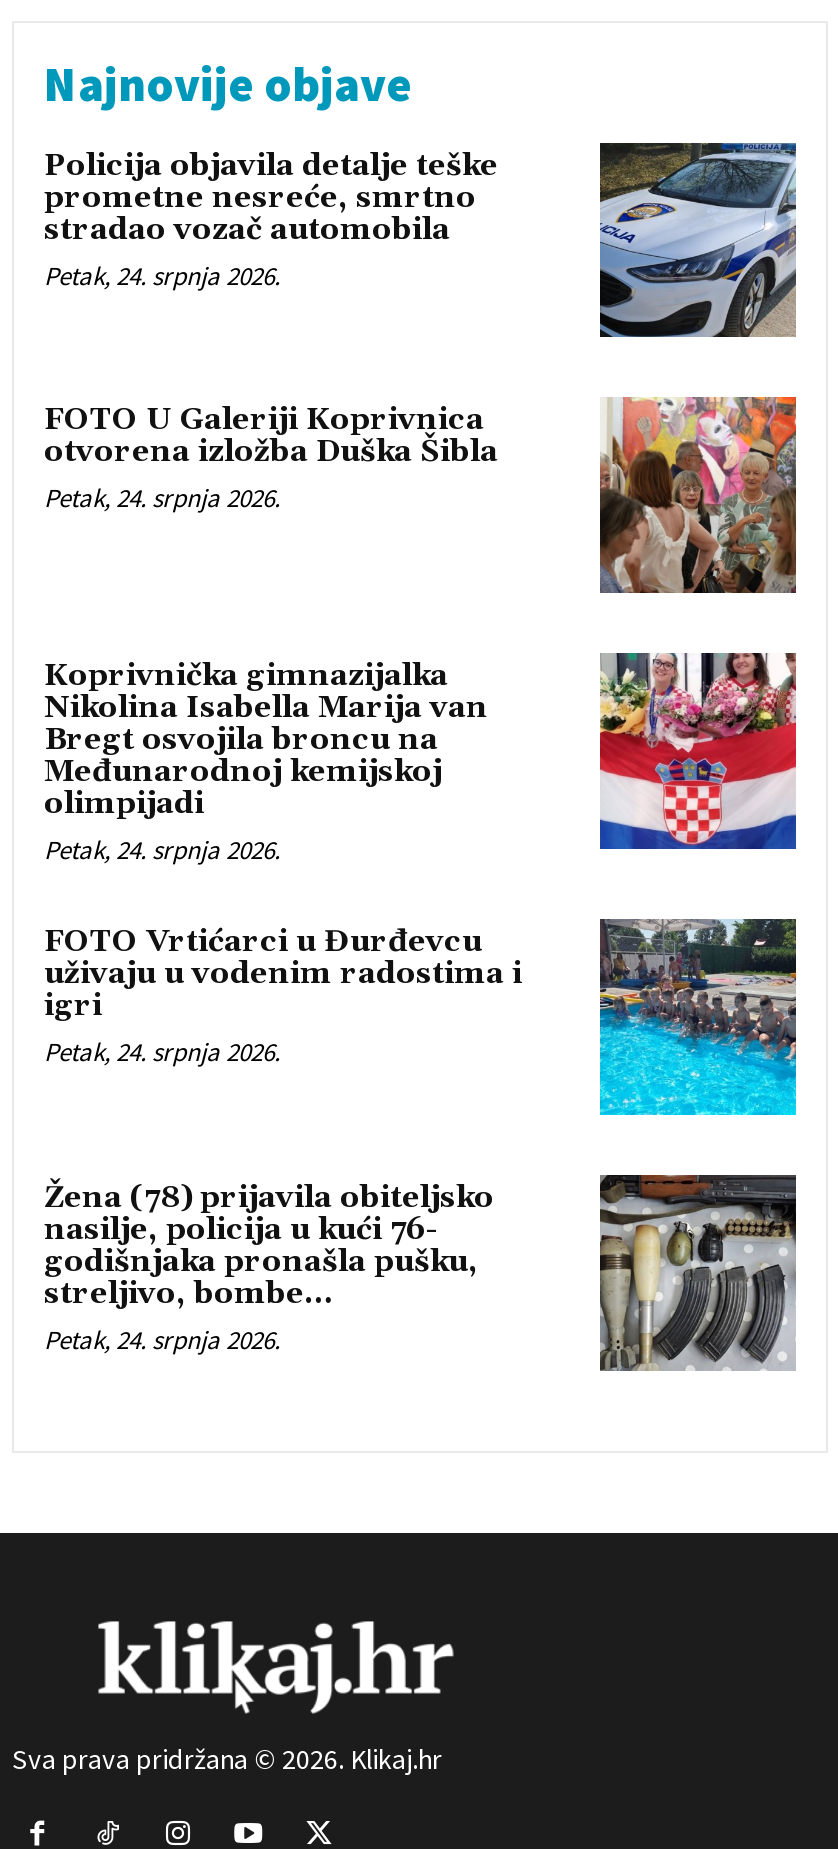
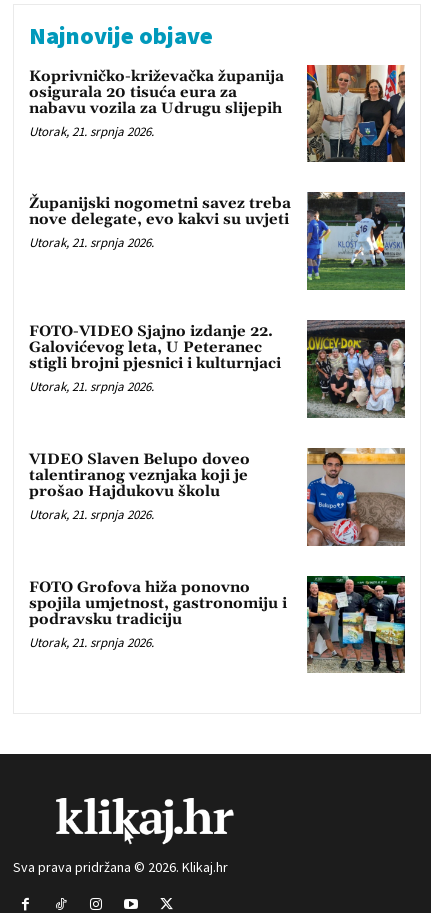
- Policija objavila detalje teške
- prometne nesreće, smrtno
- stradao vozač automobila
- Petak, 24. srpnja 2026.
+ Koprivničko-križevačka županija
+ osigurala 20 tisuća eura za
+ nabavu vozila za Udrugu slijepih
+ Utorak, 21. srpnja 2026.

- [image]
+ [image]

- FOTO U Galeriji Koprivnica
- otvorena izložba Duška Šibla
- Petak, 24. srpnja 2026.
+ Županijski nogometni savez treba
+ nove delegate, evo kakvi su uvjeti
+ Utorak, 21. srpnja 2026.

- [image]
+ [image]

- Koprivnička gimnazijalka
- Nikolina Isabella Marija van
- Bregt osvojila broncu na
- Međunarodnoj kemijskoj
- olimpijadi
- Petak, 24. srpnja 2026.
+ FOTO-VIDEO Sjajno izdanje 22.
+ Galovićevog leta, U Peteranec
+ stigli brojni pjesnici i kulturnjaci
+ Utorak, 21. srpnja 2026.

- [image]
+ [image]

- FOTO Vrtićarci u Đurđevcu
- uživaju u vodenim radostima i
- igri
- Petak, 24. srpnja 2026.
+ VIDEO Slaven Belupo doveo
+ talentiranog veznjaka koji je
+ prošao Hajdukovu školu
+ Utorak, 21. srpnja 2026.

- [image]
+ [image]

- Žena (78) prijavila obiteljsko
- nasilje, policija u kući 76-
- godišnjaka pronašla pušku,
- streljivo, bombe…
- Petak, 24. srpnja 2026.
+ FOTO Grofova hiža ponovno
+ spojila umjetnost, gastronomiju i
+ podravsku tradiciju
+ Utorak, 21. srpnja 2026.

- [image]
+ [image]
